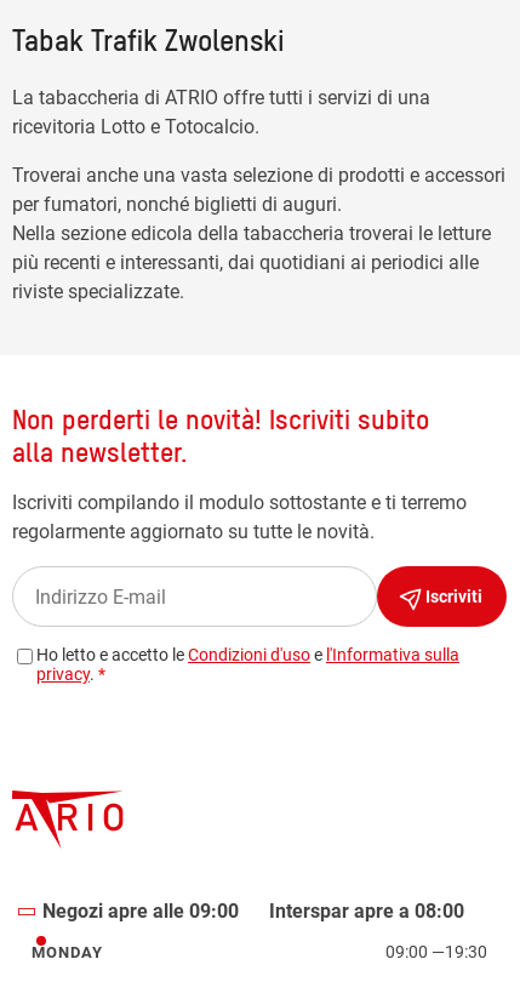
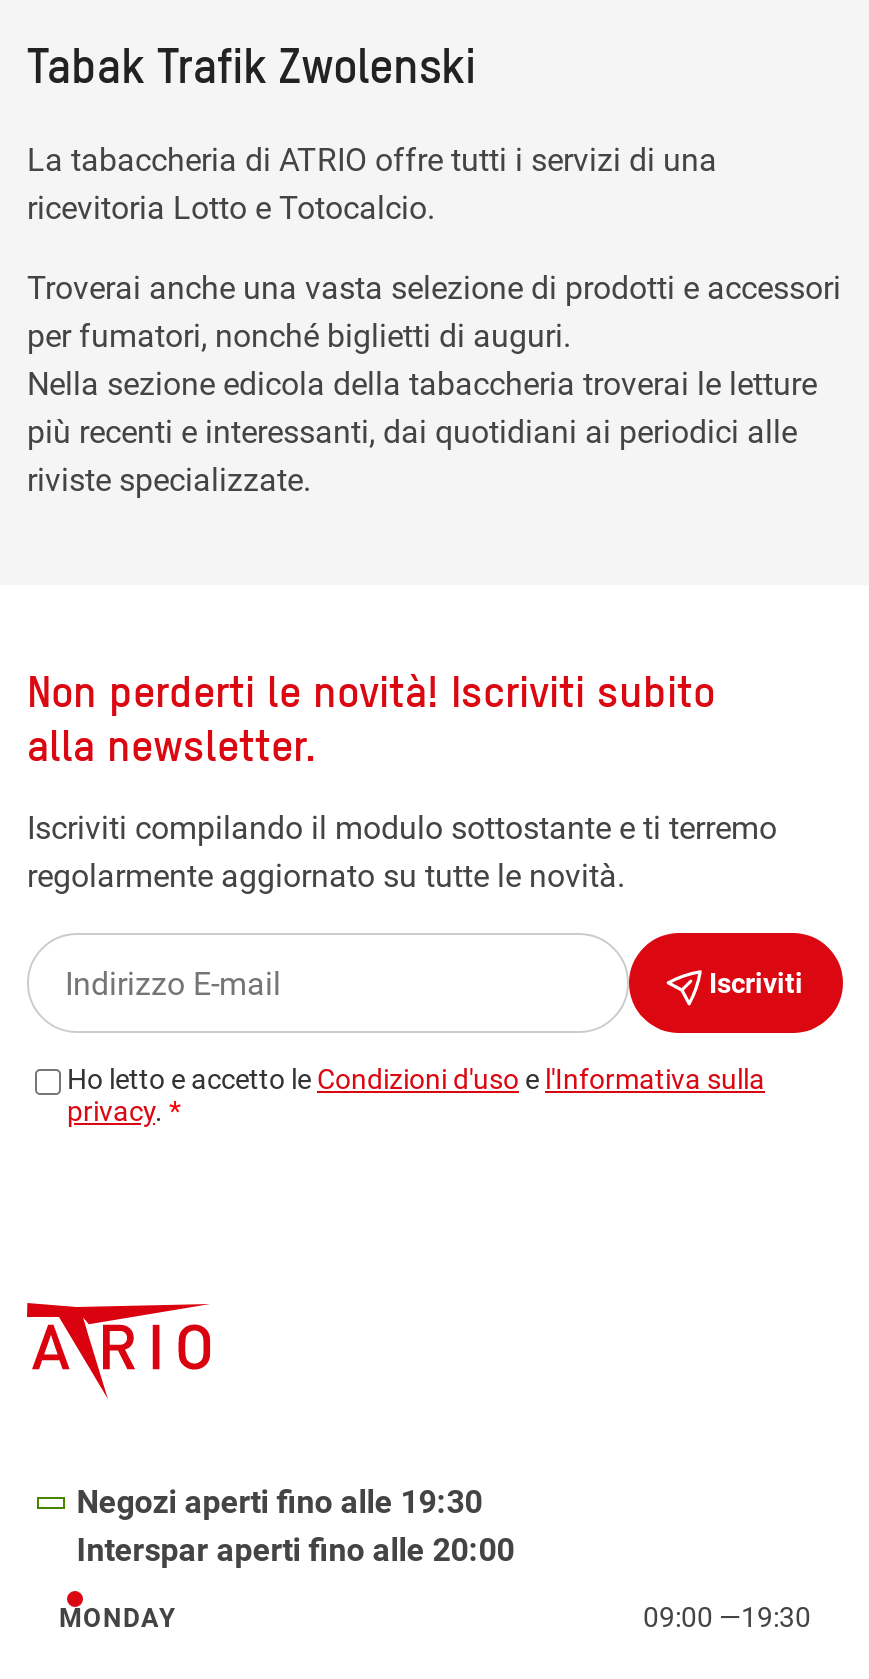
- Negozi apre alle 09:00
- Interspar apre a 08:00
+ Negozi aperti fino alle 19:30
+ Interspar aperti fino alle 20:00
